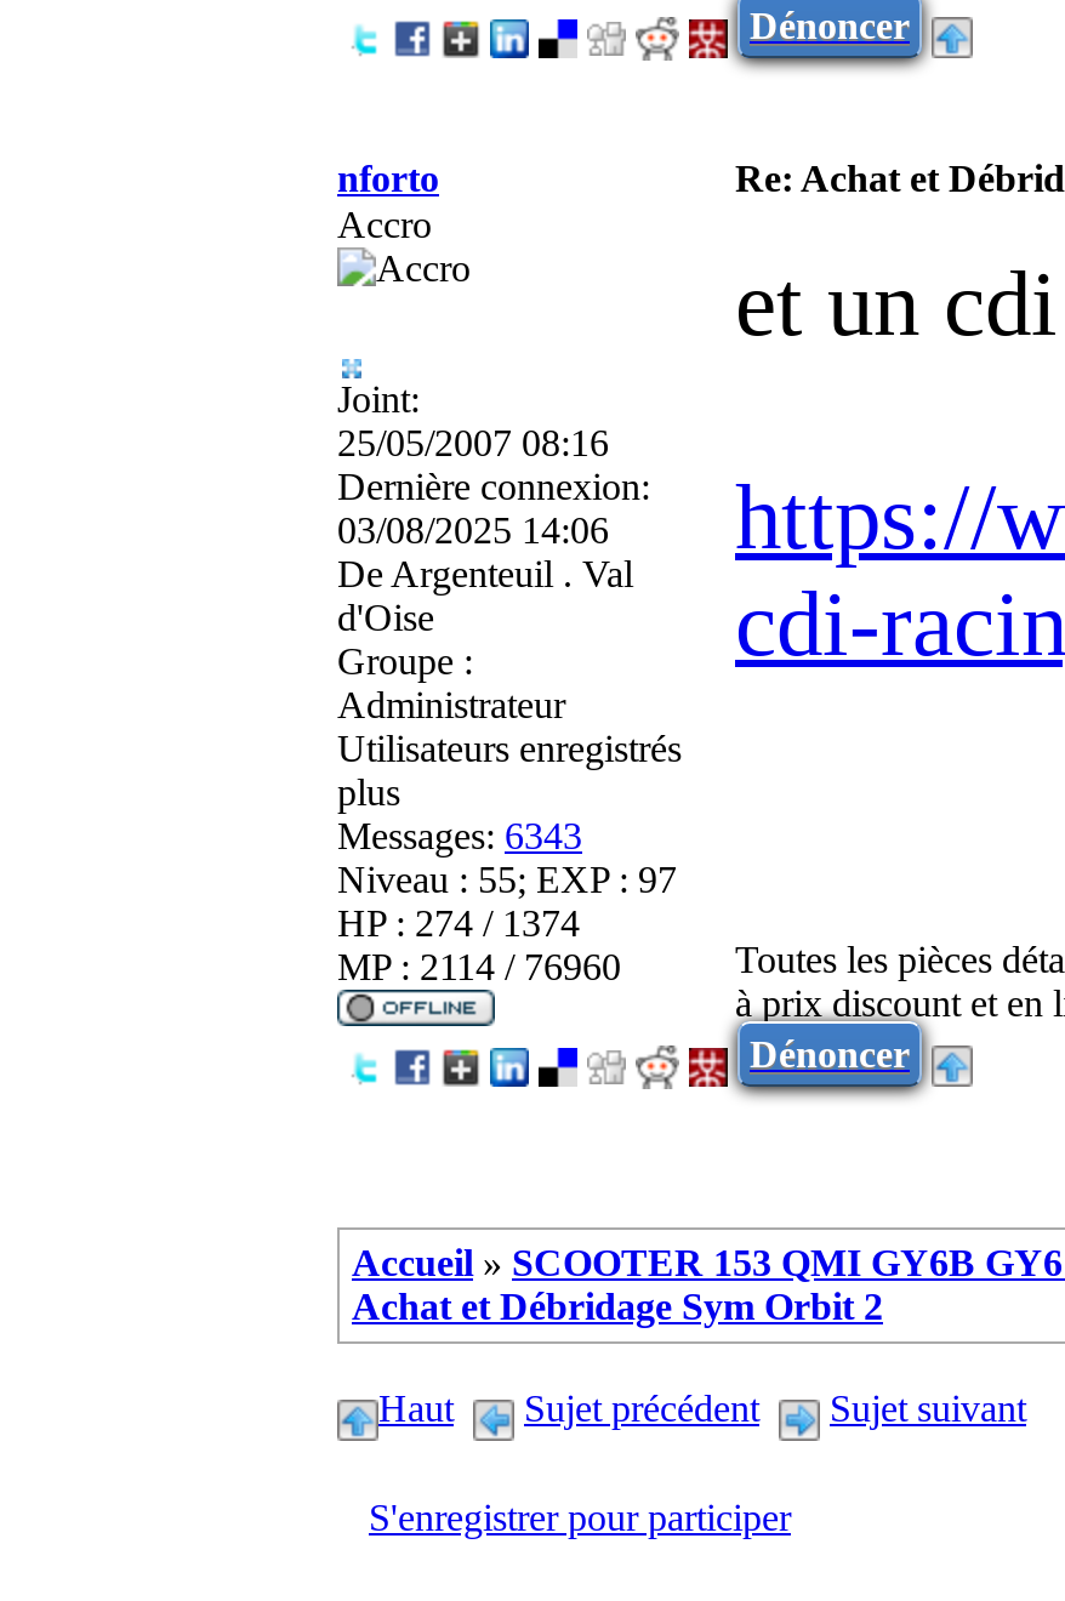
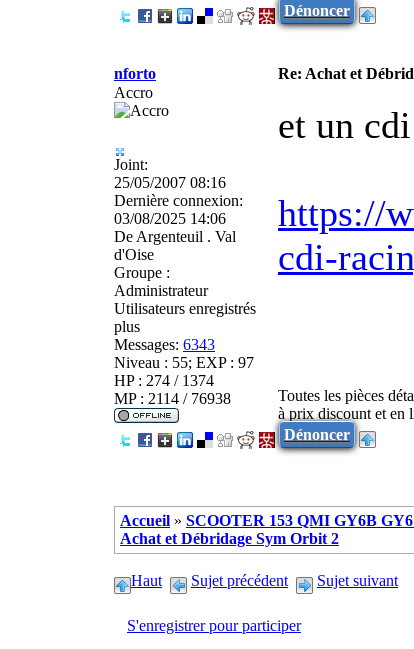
- MP : 2114 / 76960
+ MP : 2114 / 76938
